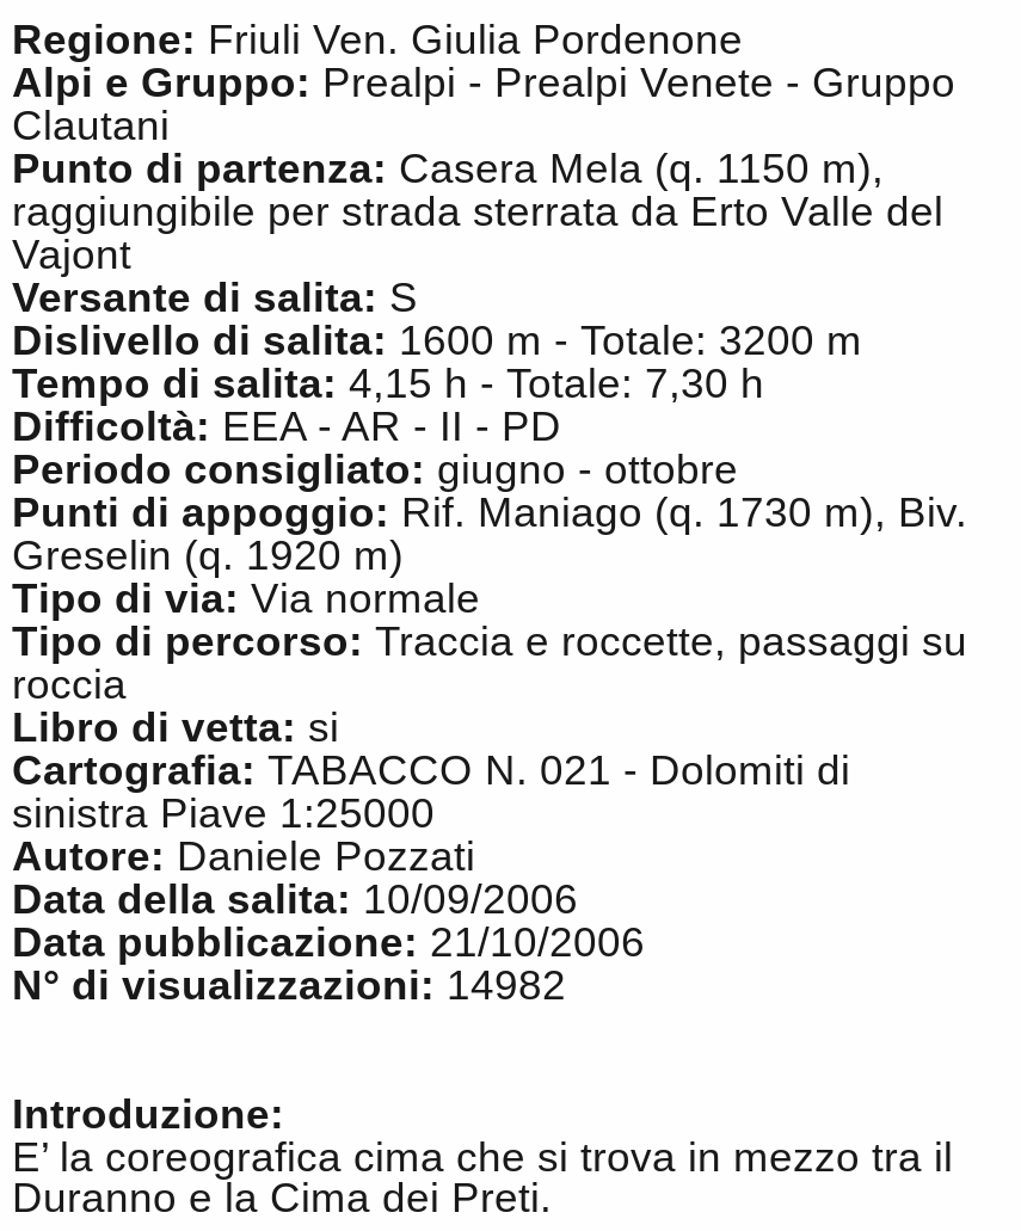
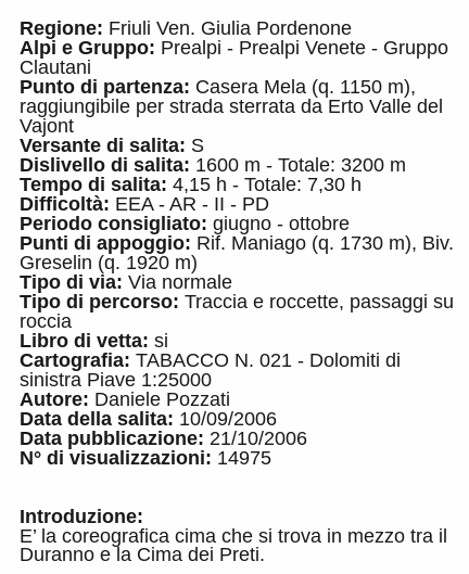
- N° di visualizzazioni: 14982
+ N° di visualizzazioni: 14975
